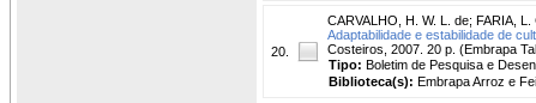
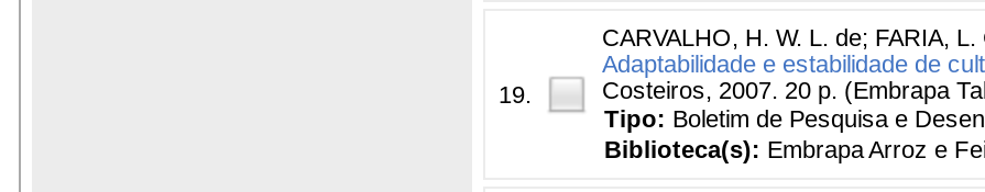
- 20.
+ 19.
